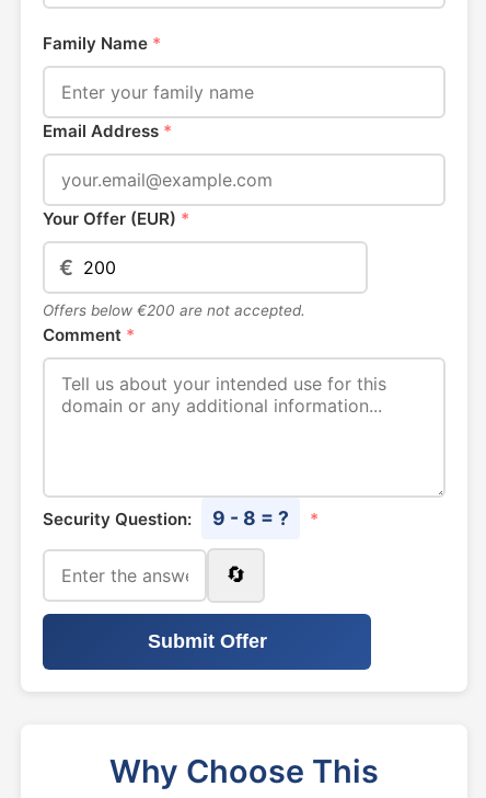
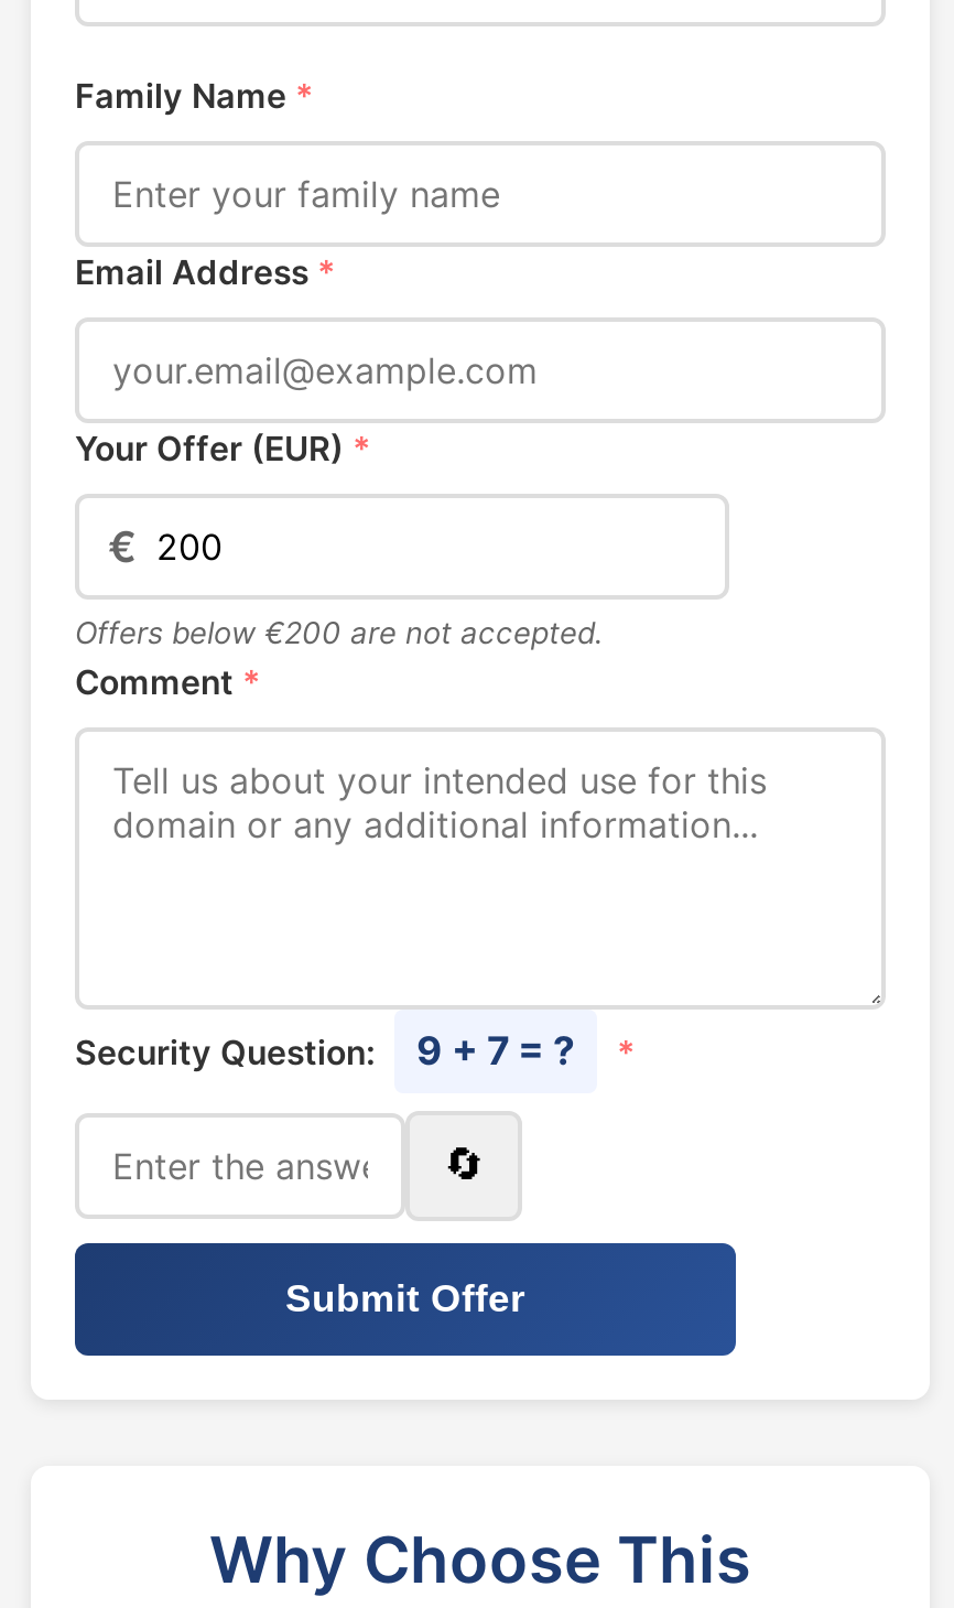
- 9 - 8 = ?
+ 9 + 7 = ?
